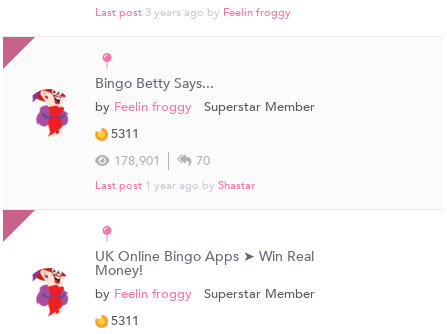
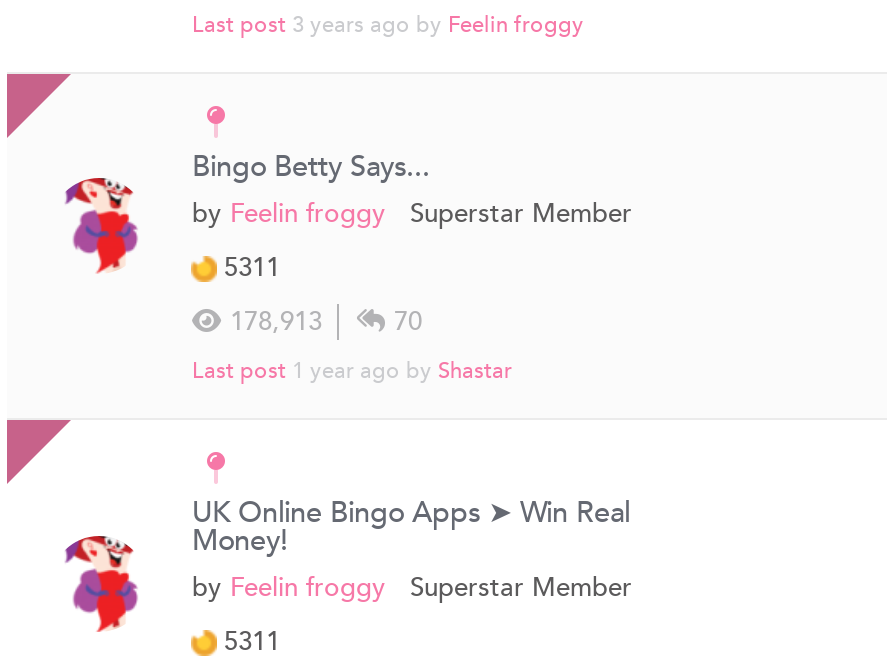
- 178,901 70
+ 178,913 70
